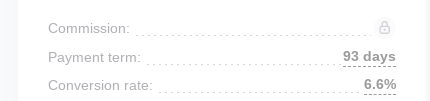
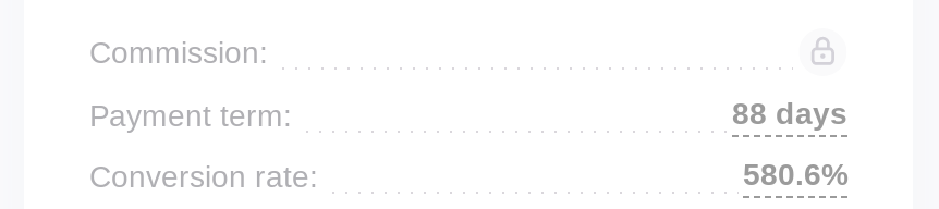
- 93 days
+ 88 days

- 6.6%
+ 580.6%
